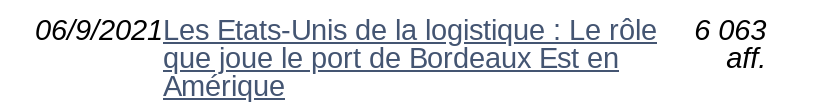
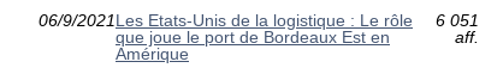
- 06/9/2021Les Etats-Unis de la logistique : Le rôle 6 063
+ 06/9/2021Les Etats-Unis de la logistique : Le rôle 6 051
